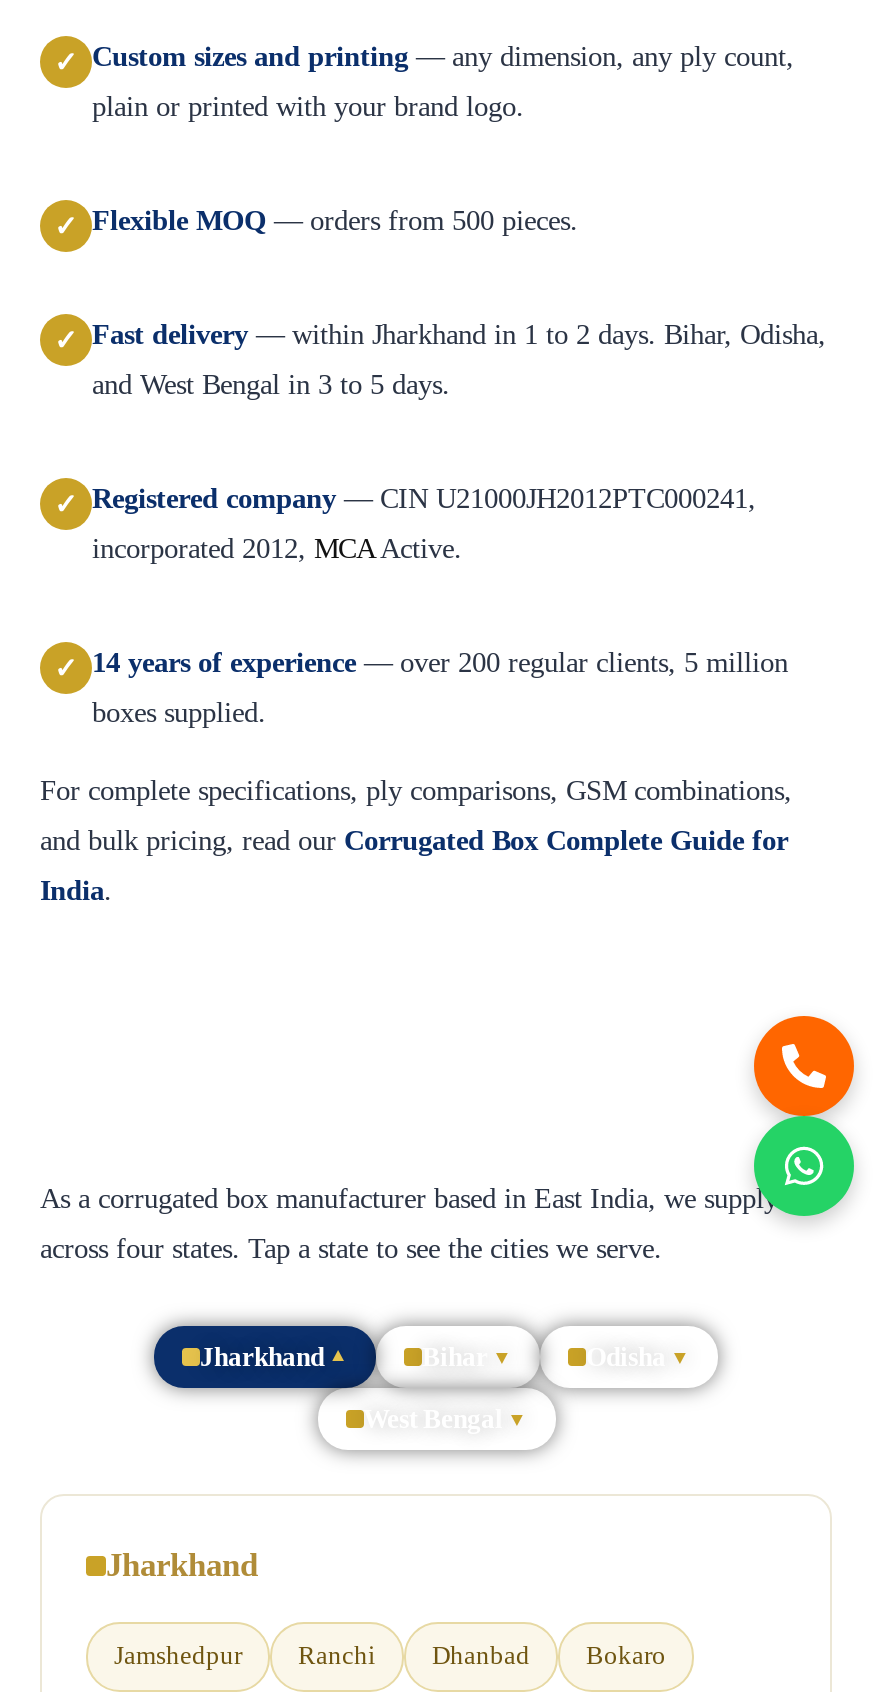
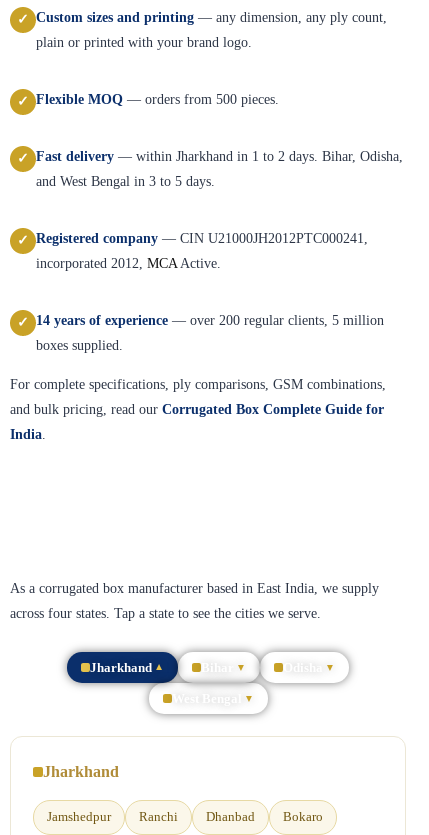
- [image]
